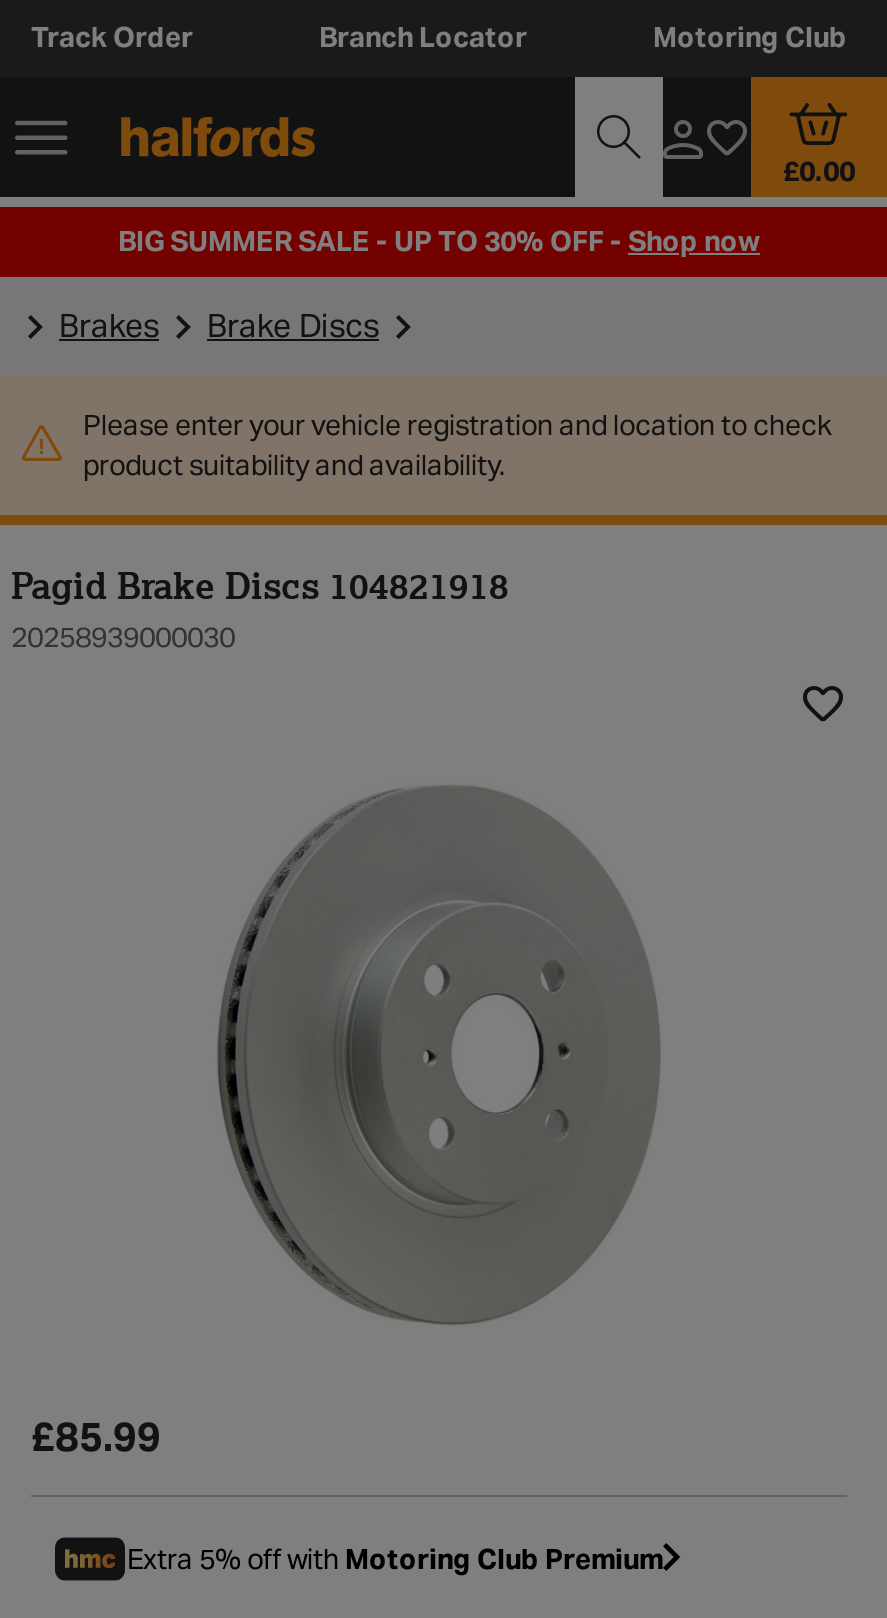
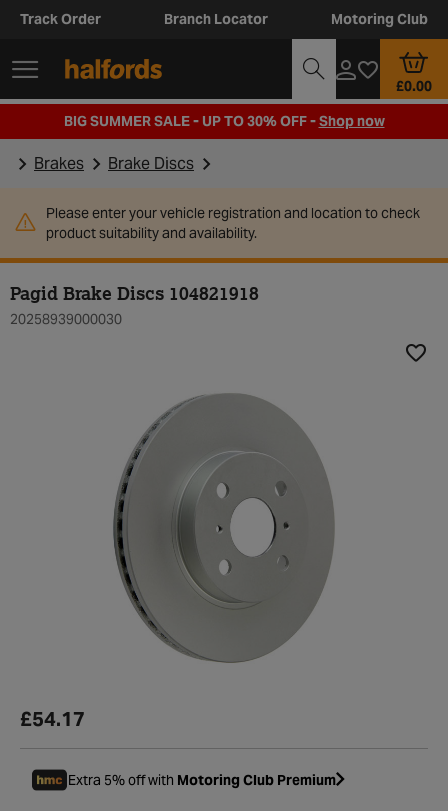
- £85.99
+ £54.17
